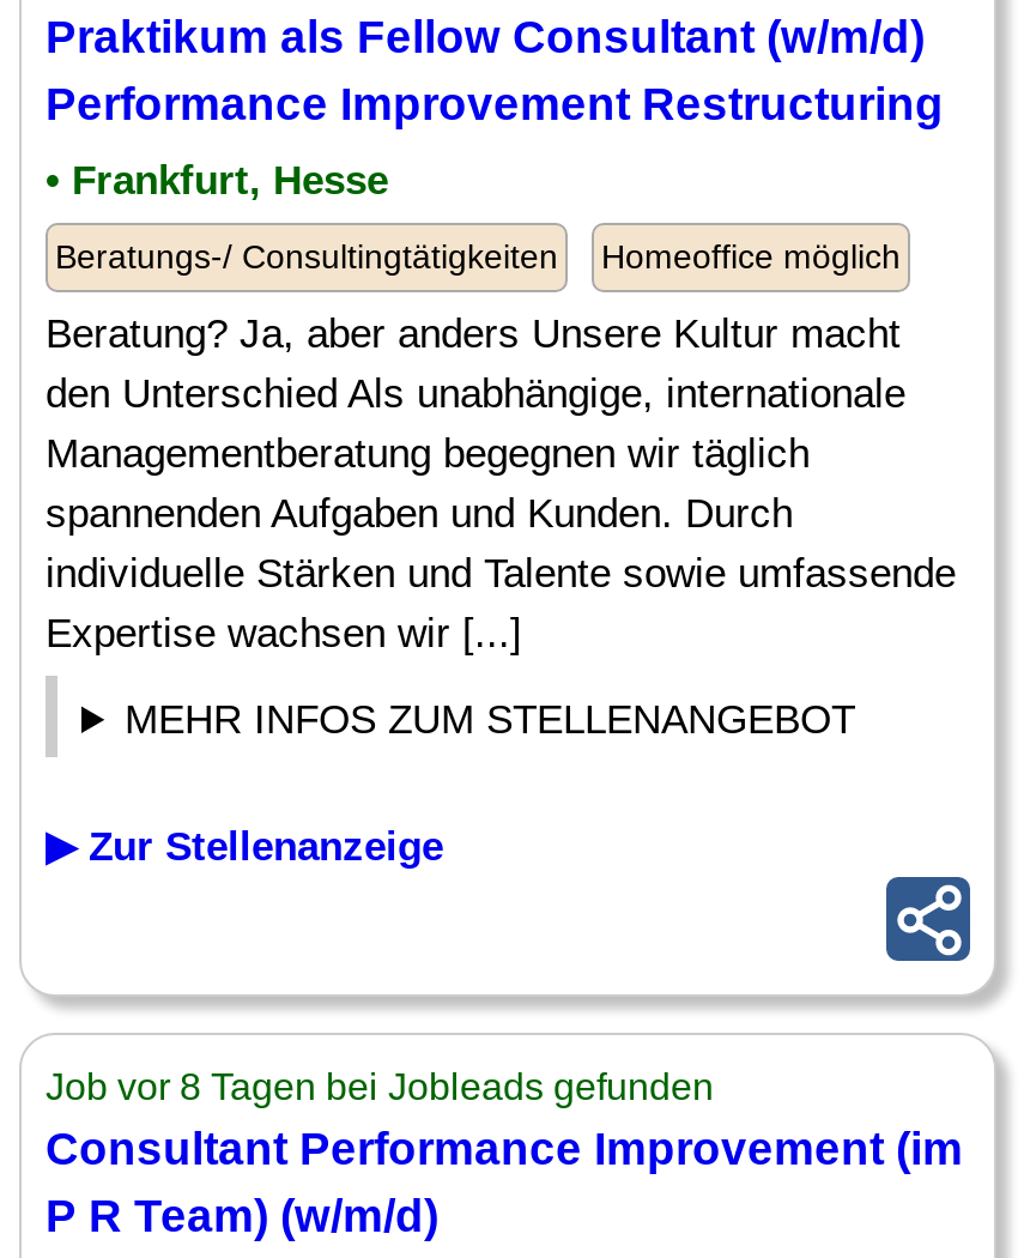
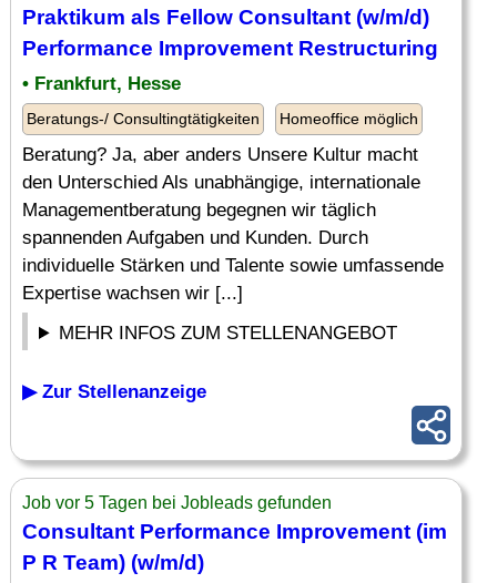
- Job vor 8 Tagen bei Jobleads gefunden
+ Job vor 5 Tagen bei Jobleads gefunden
